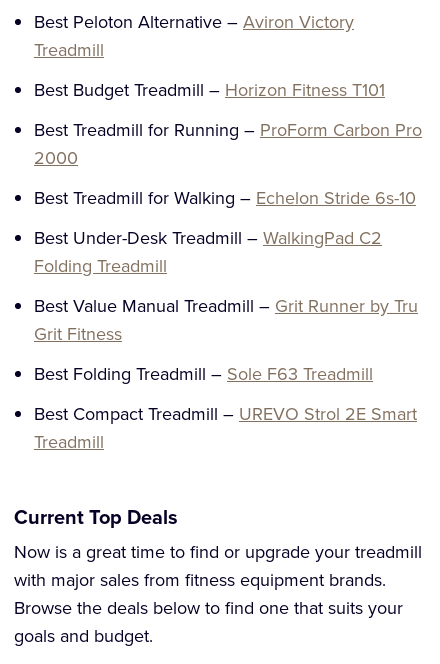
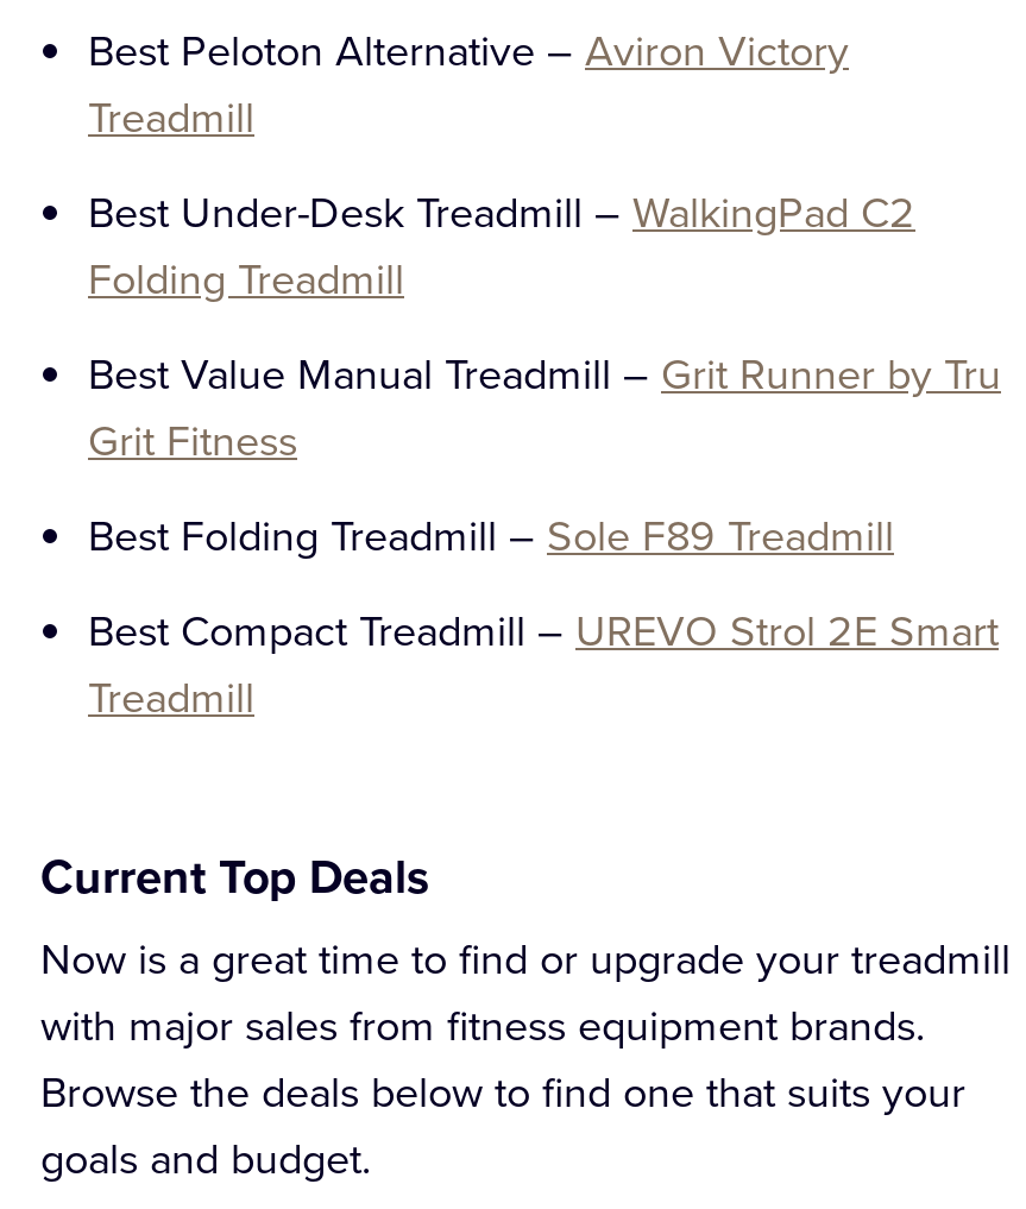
- Best Budget Treadmill – Horizon Fitness T101
- Best Treadmill for Running – ProForm Carbon Pro
- 2000
- Best Treadmill for Walking – Echelon Stride 6s-10

- Best Folding Treadmill – Sole F63 Treadmill
+ Best Folding Treadmill – Sole F89 Treadmill
